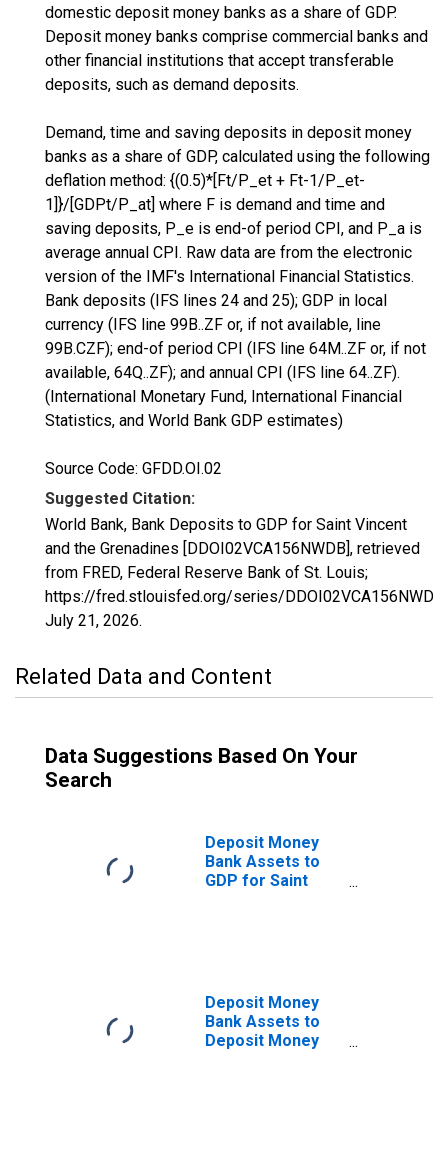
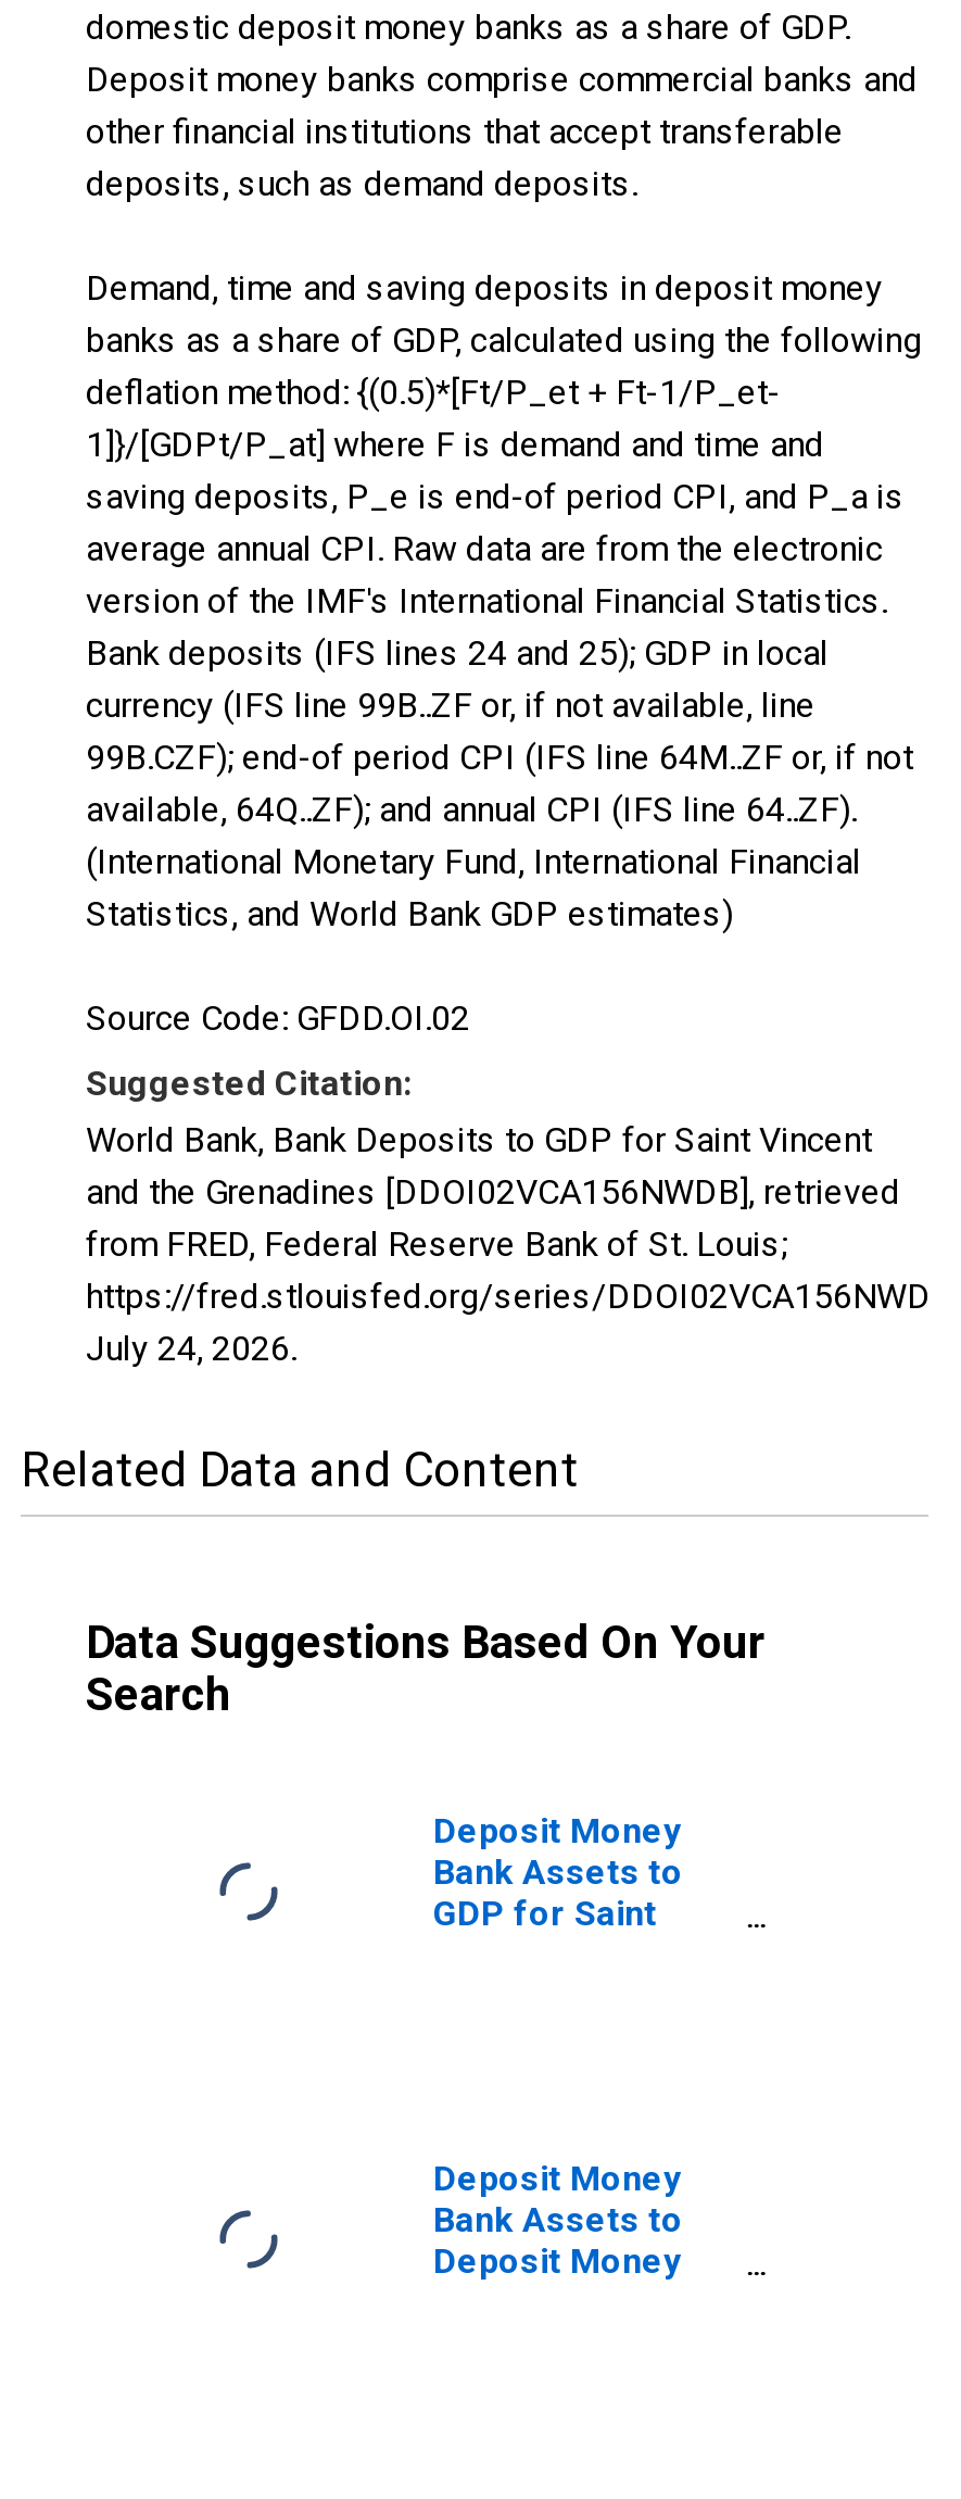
- July 21, 2026.
+ July 24, 2026.
